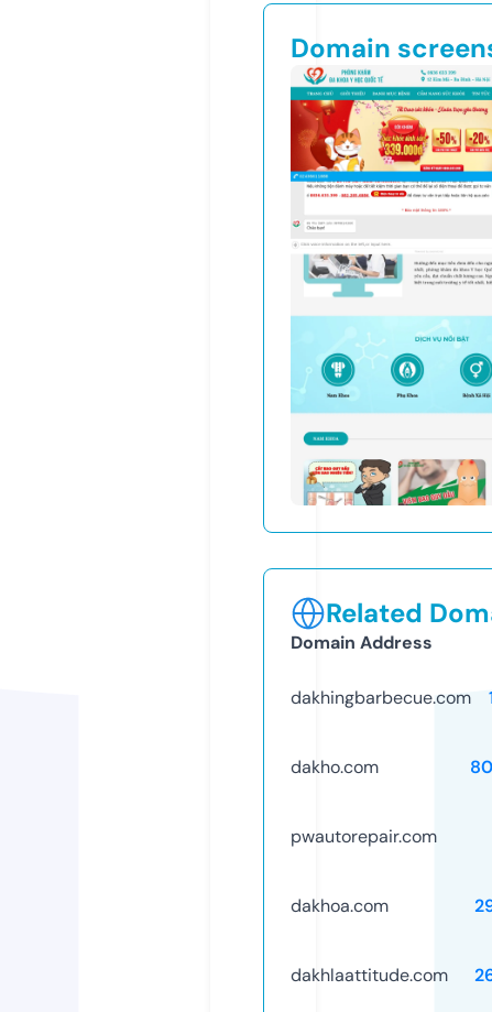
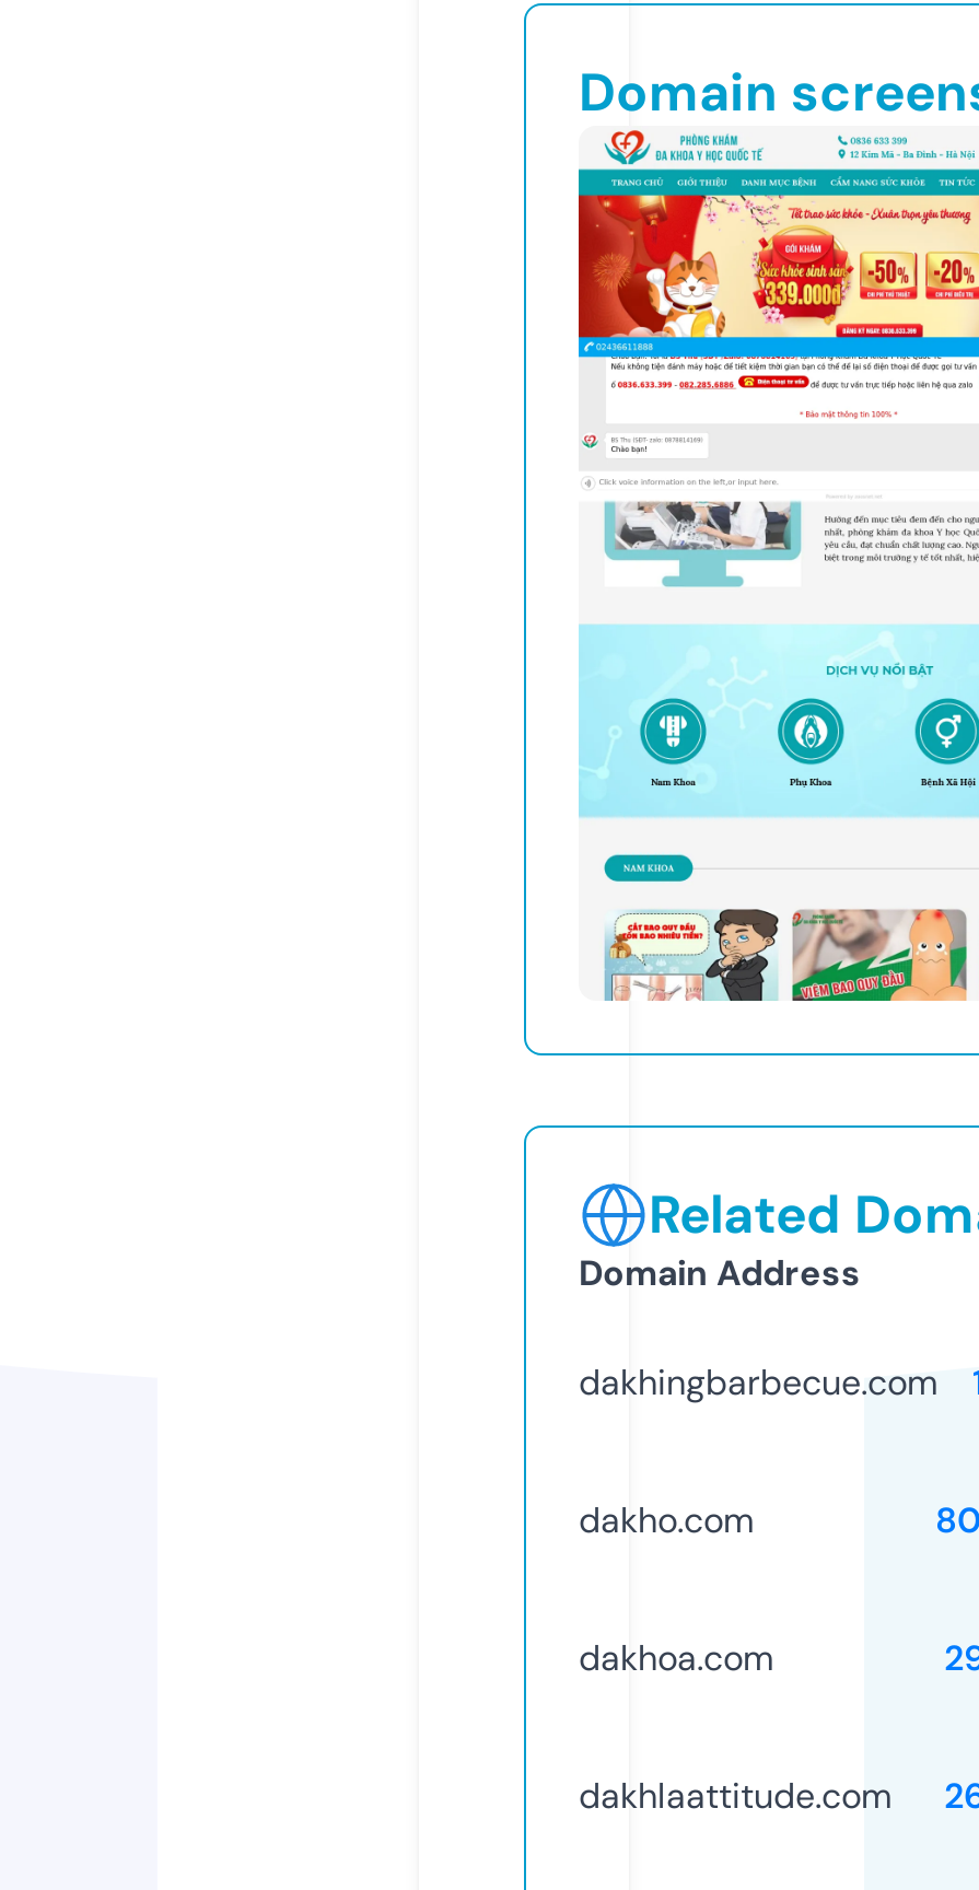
- pwautorepair.com
